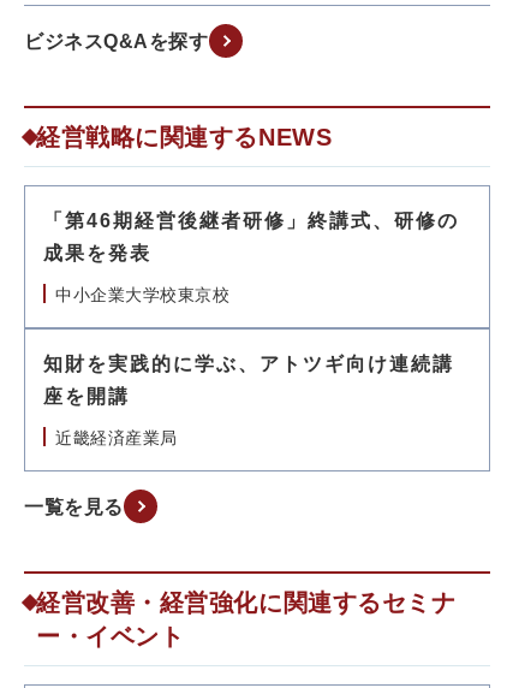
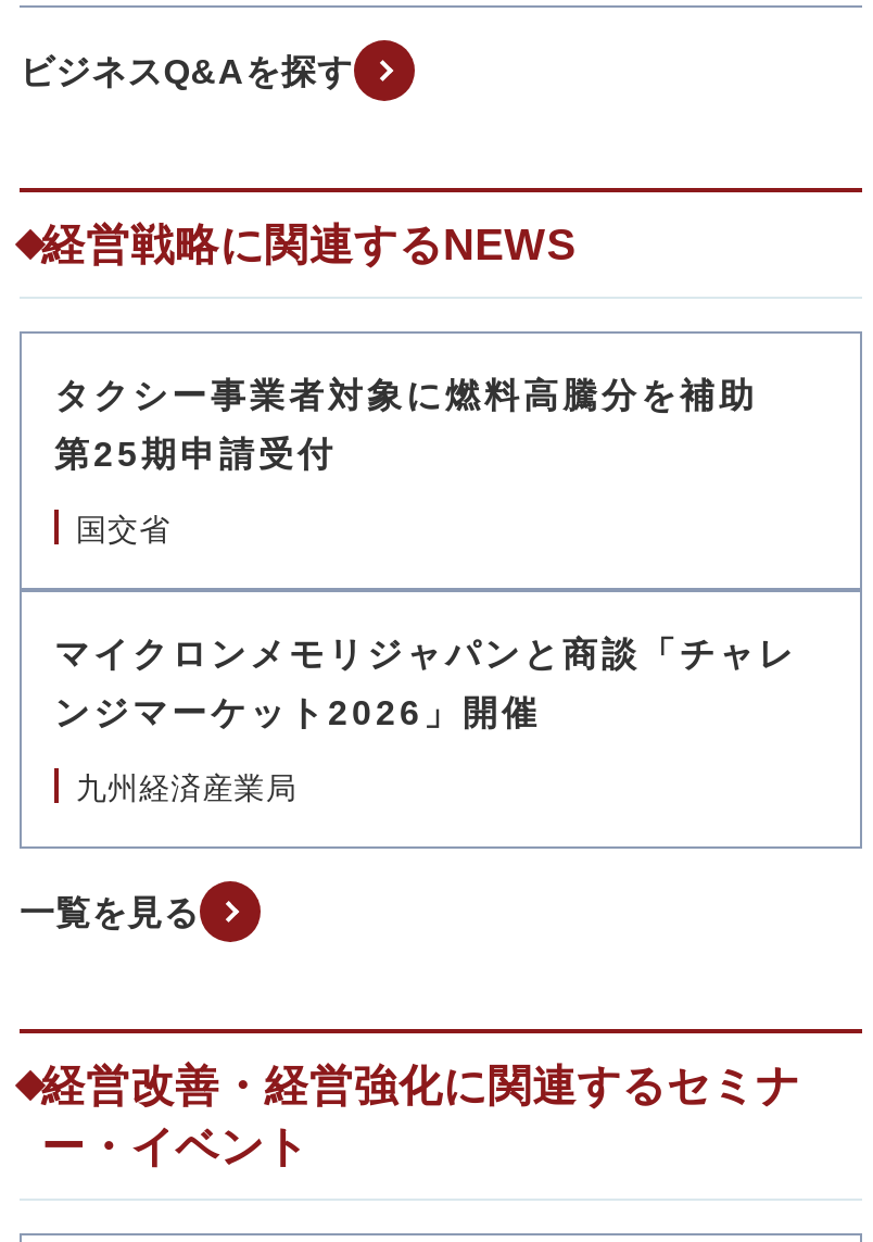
- 「第46期経営後継者研修」終講式、研修の
+ タクシー事業者対象に燃料高騰分を補助

- 成果を発表
+ 第25期申請受付

- 中小企業大学校東京校
+ 国交省

- 知財を実践的に学ぶ、アトツギ向け連続講
+ マイクロンメモリジャパンと商談「チャレ

- 座を開講
+ ンジマーケット2026」開催

- 近畿経済産業局
+ 九州経済産業局
